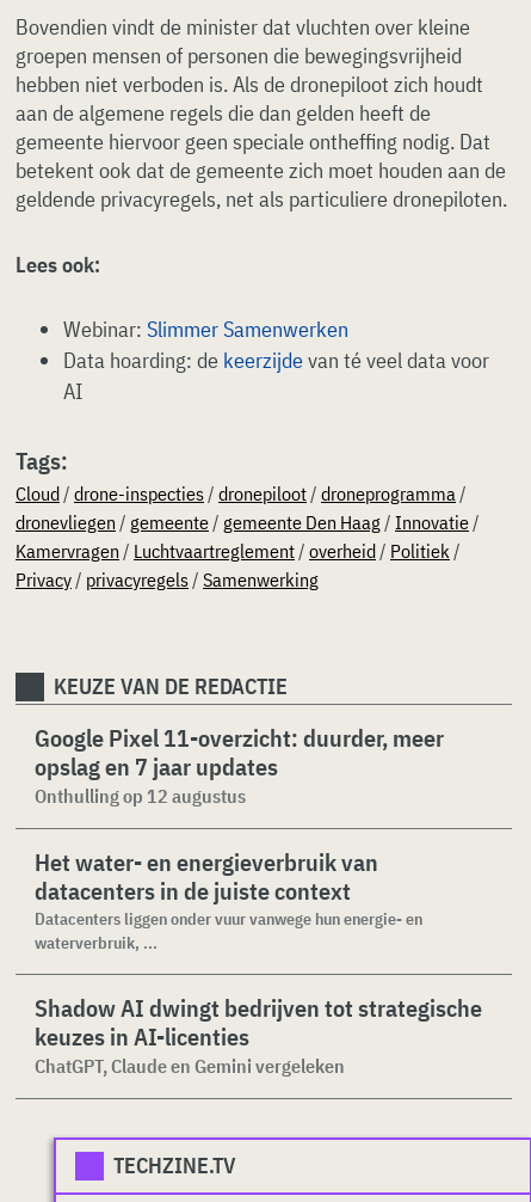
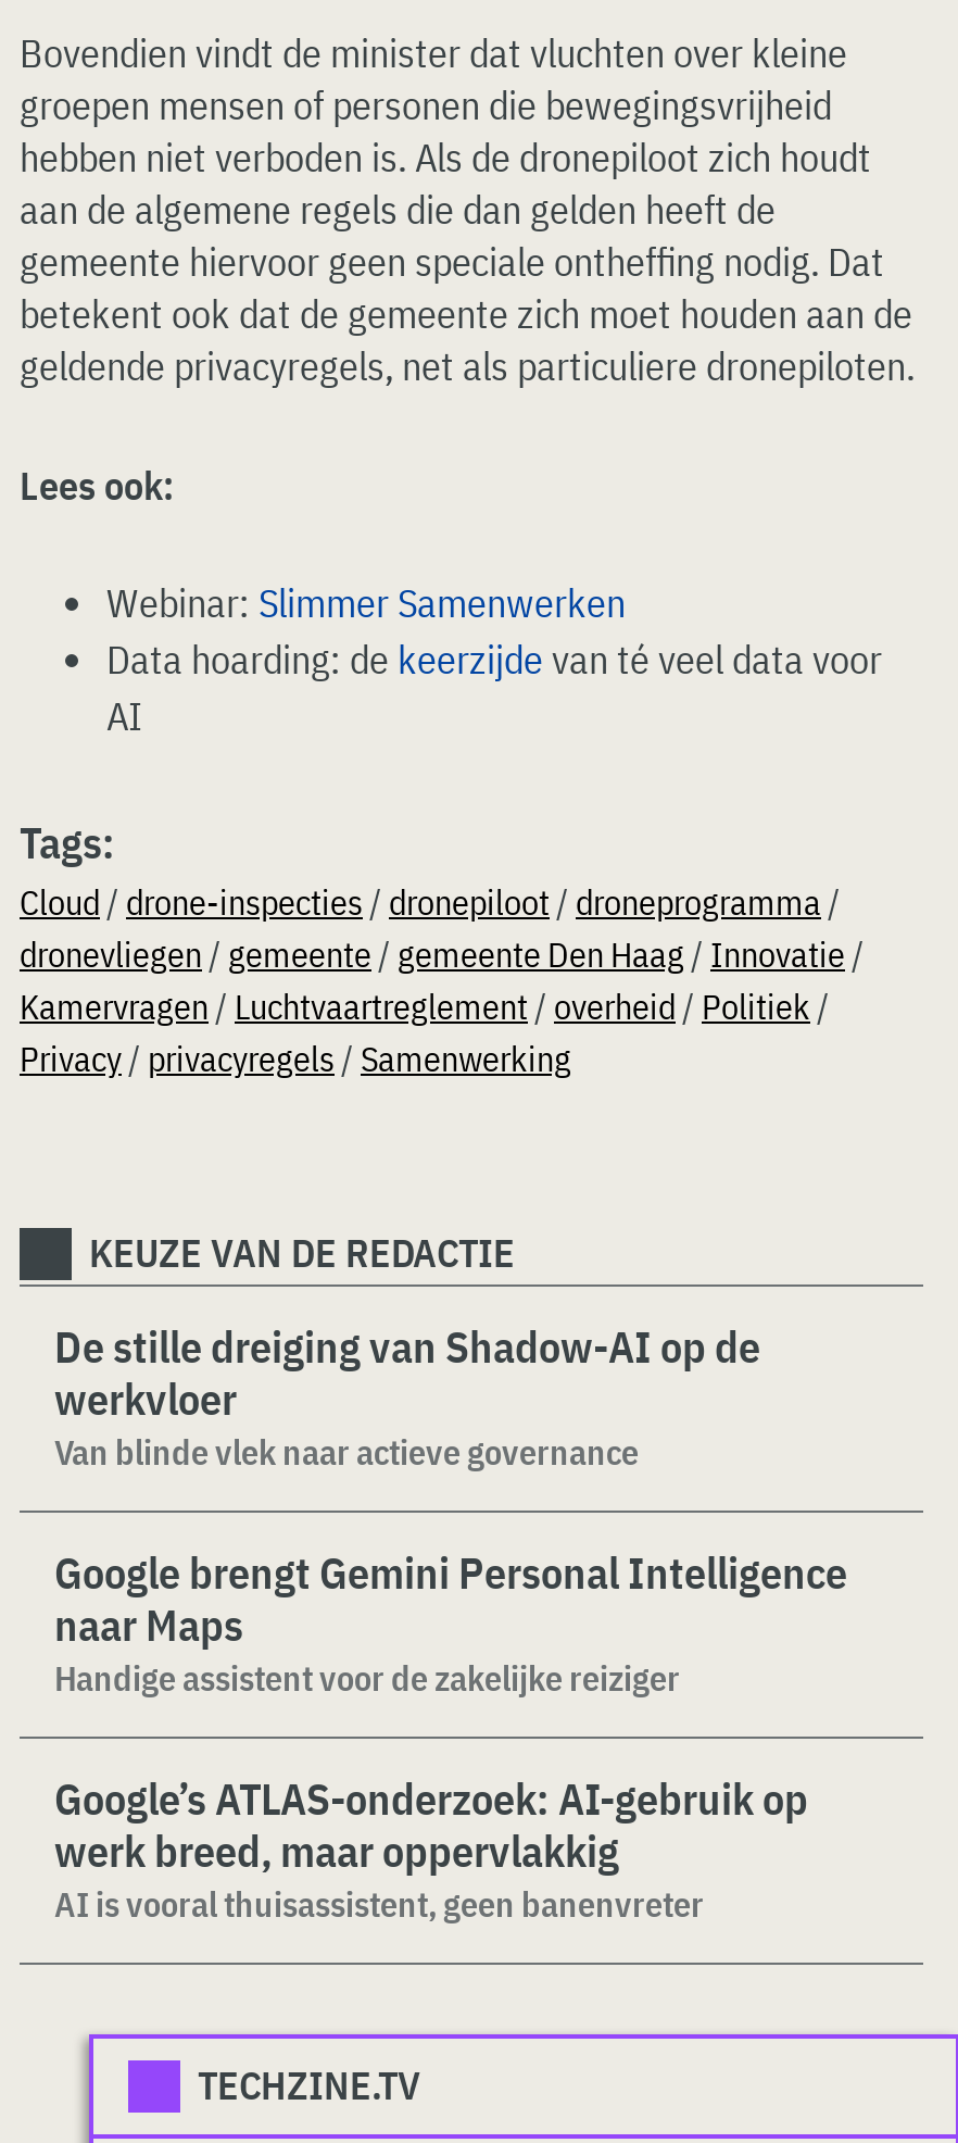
- Google Pixel 11-overzicht: duurder, meer
- opslag en 7 jaar updates
- Onthulling op 12 augustus
+ De stille dreiging van Shadow-AI op de
+ werkvloer
+ Van blinde vlek naar actieve governance

- Het water- en energieverbruik van
- datacenters in de juiste context
- Datacenters liggen onder vuur vanwege hun energie- en
- waterverbruik, ...
+ Google brengt Gemini Personal Intelligence
+ naar Maps
+ Handige assistent voor de zakelijke reiziger

- Shadow AI dwingt bedrijven tot strategische
- keuzes in AI-licenties
- ChatGPT, Claude en Gemini vergeleken
+ Google’s ATLAS-onderzoek: AI-gebruik op
+ werk breed, maar oppervlakkig
+ AI is vooral thuisassistent, geen banenvreter
